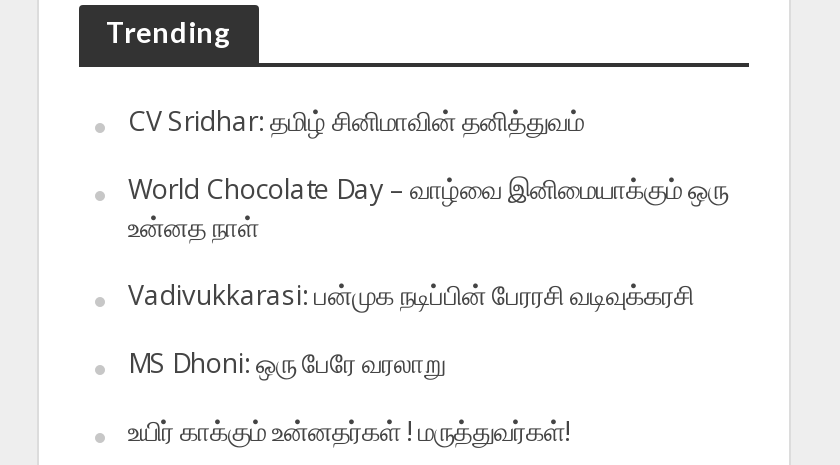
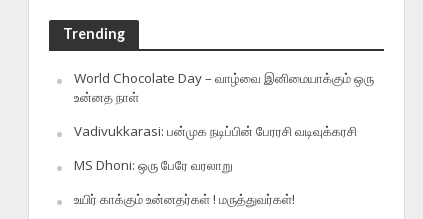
- CV Sridhar: தமிழ் சினிமாவின் தனித்துவம்
